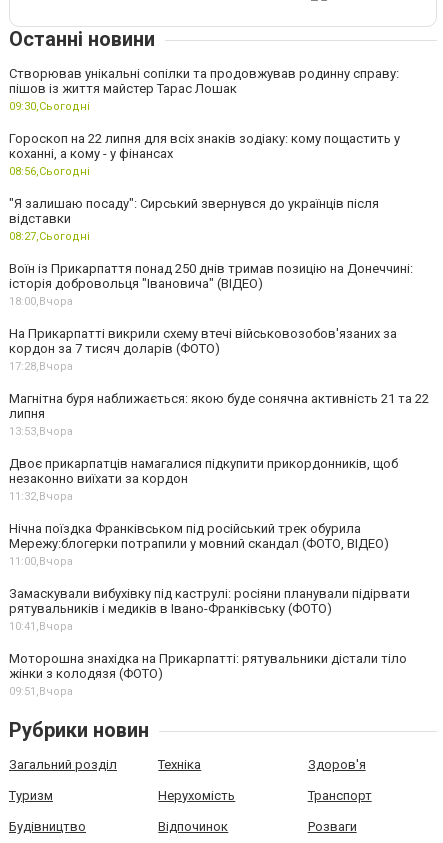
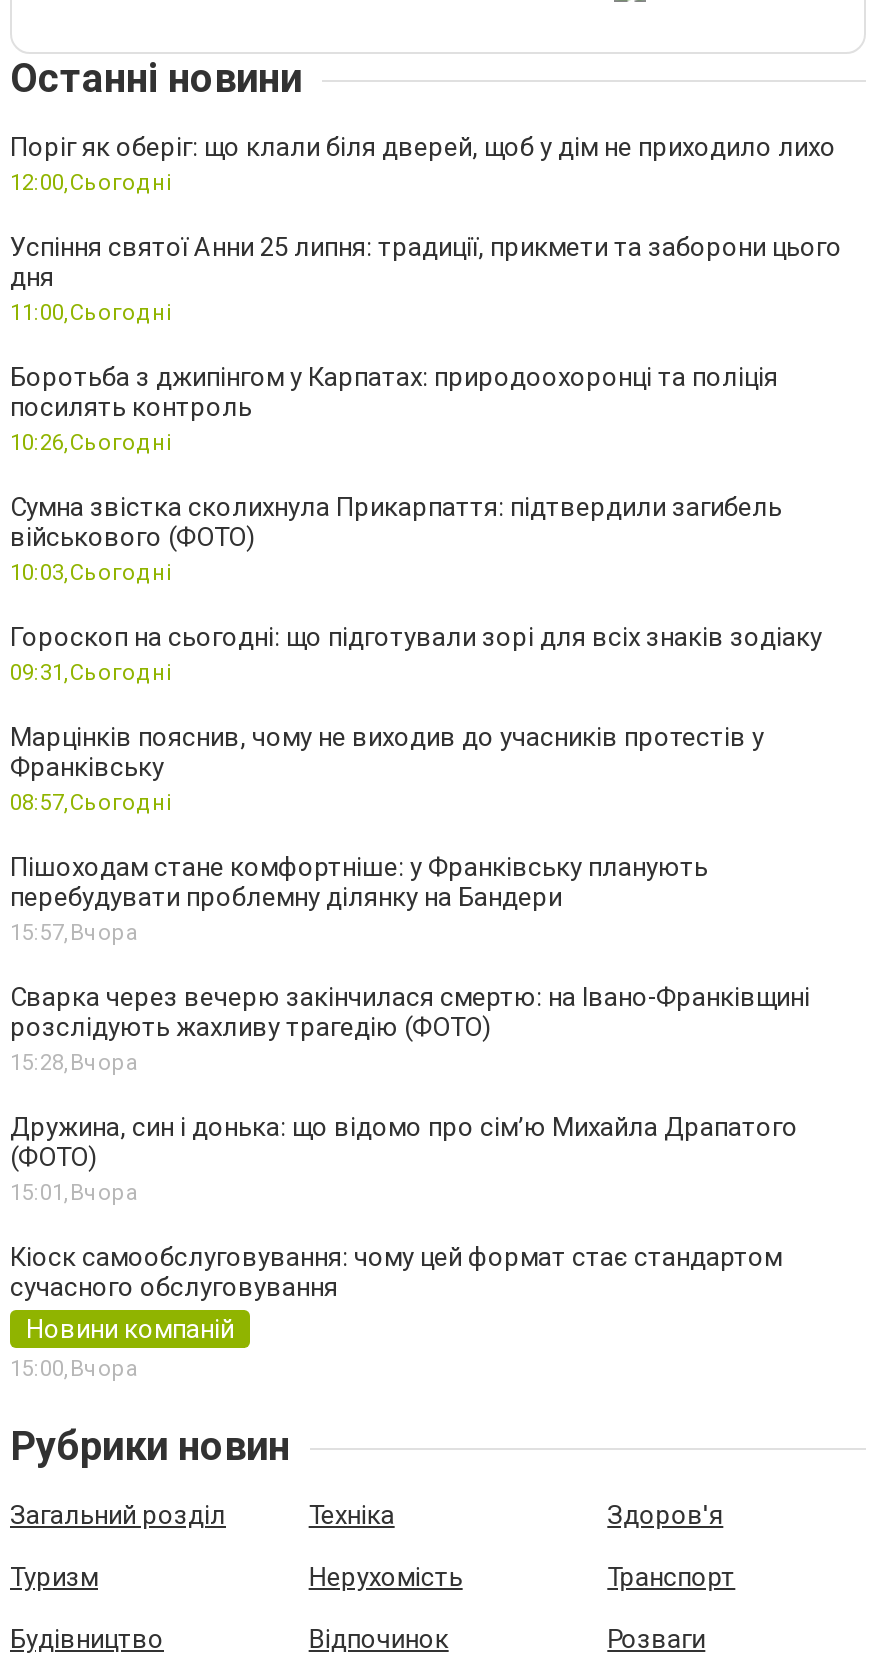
- Створював унікальні сопілки та продовжував родинну справу:
- пішов із життя майстер Тарас Лошак
- 09:30,Сьогодні
+ Поріг як оберіг: що клали біля дверей, щоб у дім не приходило лихо
+ 12:00,Сьогодні

- Гороскоп на 22 липня для всіх знаків зодіаку: кому пощастить у
- коханні, а кому - у фінансах
- 08:56,Сьогодні
+ Успіння святої Анни 25 липня: традиції, прикмети та заборони цього
+ дня
+ 11:00,Сьогодні

- "Я залишаю посаду": Сирський звернувся до українців після
- відставки
- 08:27,Сьогодні
+ Боротьба з джипінгом у Карпатах: природоохоронці та поліція
+ посилять контроль
+ 10:26,Сьогодні

- Воїн із Прикарпаття понад 250 днів тримав позицію на Донеччині:
- історія добровольця "Івановича" (ВІДЕО)
- 18:00,Вчора
+ Сумна звістка сколихнула Прикарпаття: підтвердили загибель
+ військового (ФОТО)
+ 10:03,Сьогодні

- На Прикарпатті викрили схему втечі військовозобов'язаних за
- кордон за 7 тисяч доларів (ФОТО)
- 17:28,Вчора
+ Гороскоп на сьогодні: що підготували зорі для всіх знаків зодіаку
+ 09:31, Сьогодні

- Магнітна буря наближається: якою буде сонячна активність 21 та 22
- липня
- 13:53,Вчора
+ Марцінків пояснив, чому не виходив до учасників протестів у
+ Франківську
+ 08:57,Сьогодні

- Двоє прикарпатців намагалися підкупити прикордонників, щоб
- незаконно виїхати за кордон
- 11:32, Вчора
+ Пішоходам стане комфортніше: у Франківську планують
+ перебудувати проблемну ділянку на Бандери
+ 15:57, Вчора

- Нічна поїздка Франківськом під російський трек обурила
- Мережу:блогерки потрапили у мовний скандал (ФОТО, ВІДЕО)
- 11:00, Вчора
+ Сварка через вечерю закінчилася смертю: на Івано-Франківщині
+ розслідують жахливу трагедію (ФОТО)
+ 15:28, Вчора

- Замаскували вибухівку під каструлі: росіяни планували підірвати
- рятувальників і медиків в Івано-Франківську (ФОТО)
- 10:41, Вчора
+ Дружина, син і донька: що відомо про сім’ю Михайла Драпатого
+ (ФОТО)
+ 15:01, Вчора

- Моторошна знахідка на Прикарпатті: рятувальники дістали тіло
- жінки з колодязя (ФОТО)
- 09:51, Вчора
+ Кіоск самообслуговування: чому цей формат стає стандартом
+ сучасного обслуговування
+ Новини компаній
+ 15:00, Вчора
